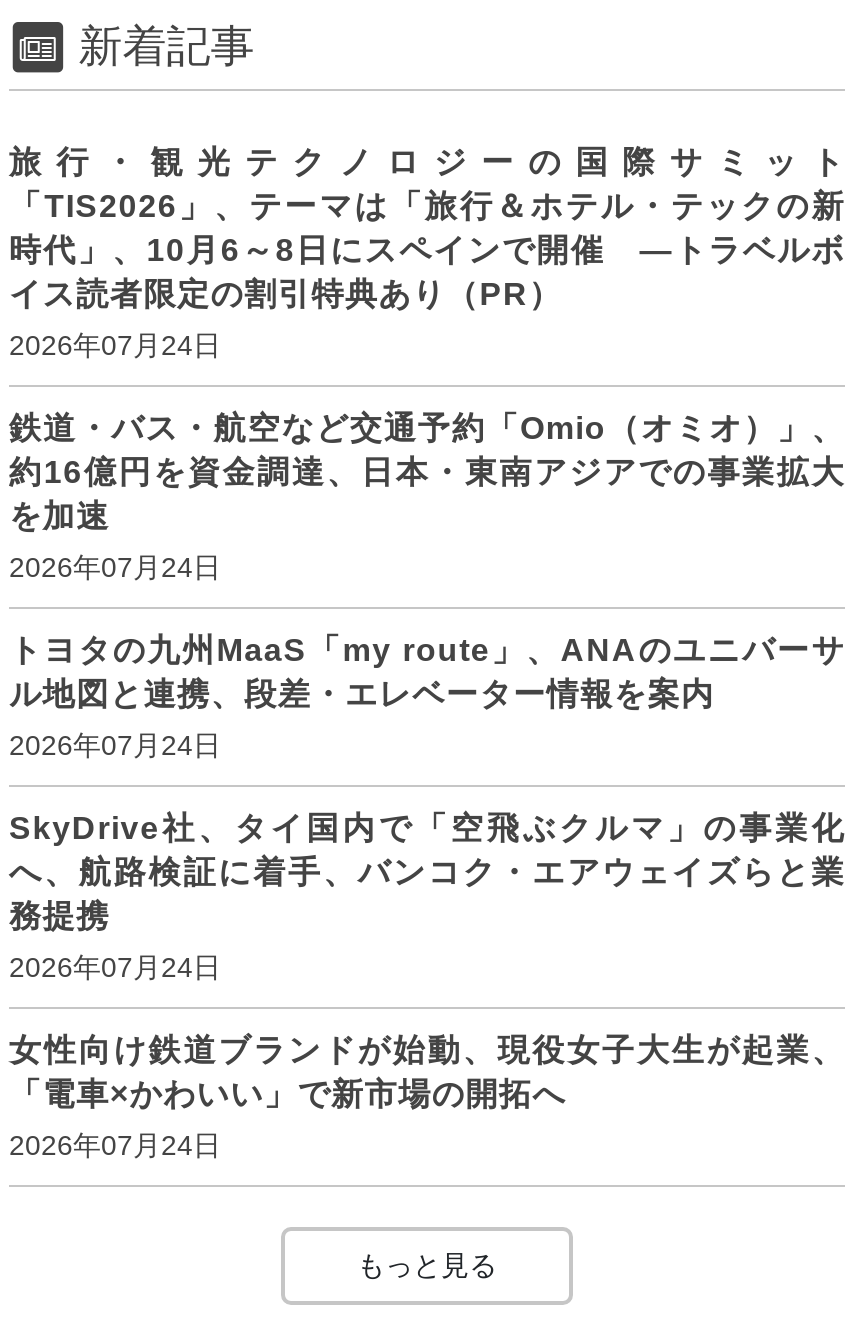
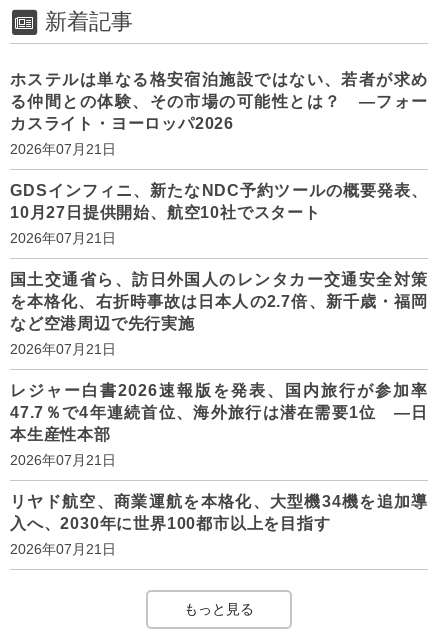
- 旅行・観光テクノロジーの国際サミット
- 「TIS2026」、テーマは「旅行＆ホテル・テックの新
- 時代」、10月6～8日にスペインで開催 ―トラベルボ
- イス読者限定の割引特典あり（PR）
+ ホステルは単なる格安宿泊施設ではない、若者が求め
+ る仲間との体験、その市場の可能性とは？ ―フォー
+ カスライト・ヨーロッパ2026

- 2026年07月24日
+ 2026年07月21日

- 鉄道・バス・航空など交通予約「Omio（オミオ）」、
- 約16億円を資金調達、日本・東南アジアでの事業拡大
- を加速
+ GDSインフィニ、新たなNDC予約ツールの概要発表、
+ 10月27日提供開始、航空10社でスタート

- 2026年07月24日
+ 2026年07月21日

- トヨタの九州MaaS「my route」、ANAのユニバーサ
- ル地図と連携、段差・エレベーター情報を案内
+ 国土交通省ら、訪日外国人のレンタカー交通安全対策
+ を本格化、右折時事故は日本人の2.7倍、新千歳・福岡
+ など空港周辺で先行実施

- 2026年07月24日
+ 2026年07月21日

- SkyDrive社、タイ国内で「空飛ぶクルマ」の事業化
- へ、航路検証に着手、バンコク・エアウェイズらと業
- 務提携
+ レジャー白書2026速報版を発表、国内旅行が参加率
+ 47.7％で4年連続首位、海外旅行は潜在需要1位 ―日
+ 本生産性本部

- 2026年07月24日
+ 2026年07月21日

- 女性向け鉄道ブランドが始動、現役女子大生が起業、
- 「電車×かわいい」で新市場の開拓へ
+ リヤド航空、商業運航を本格化、大型機34機を追加導
+ 入へ、2030年に世界100都市以上を目指す

- 2026年07月24日
+ 2026年07月21日
